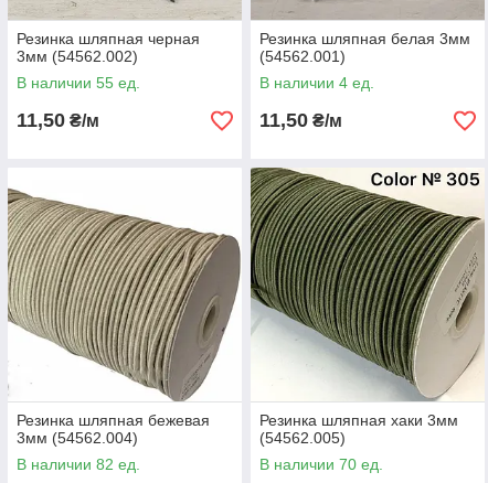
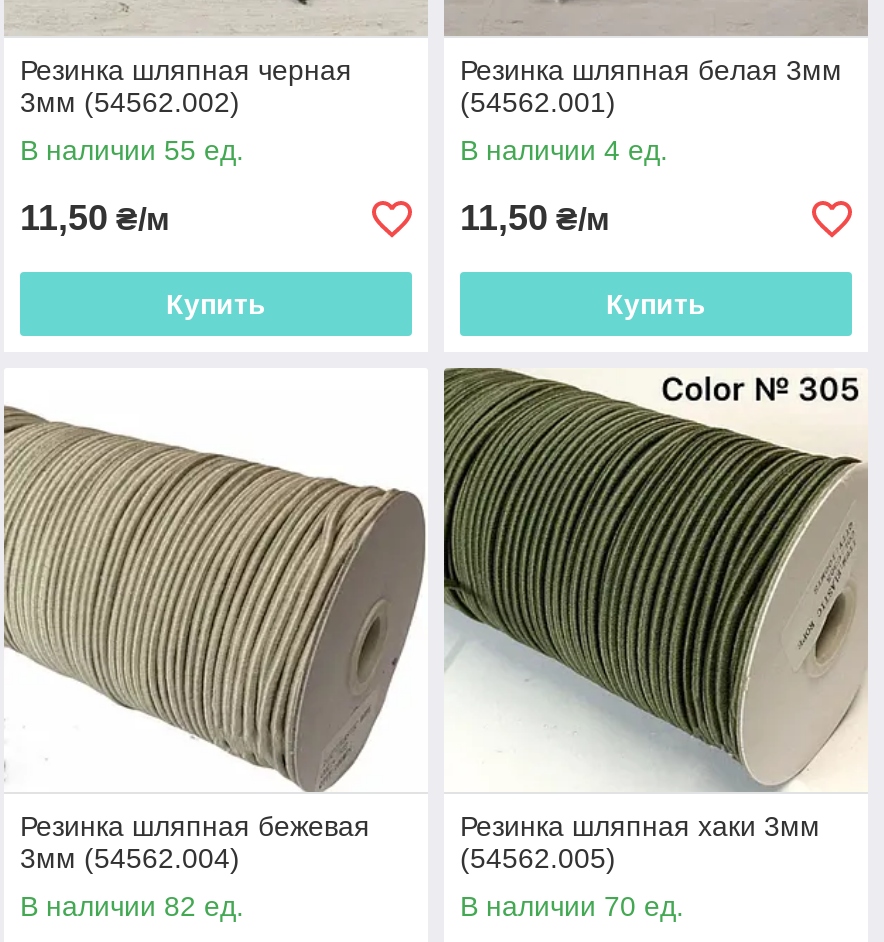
+ Купить

+ Купить
